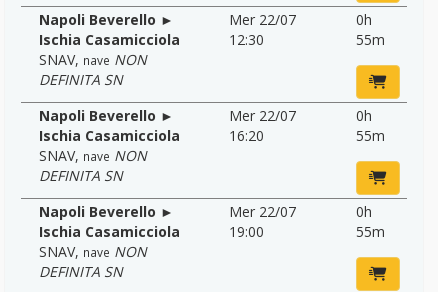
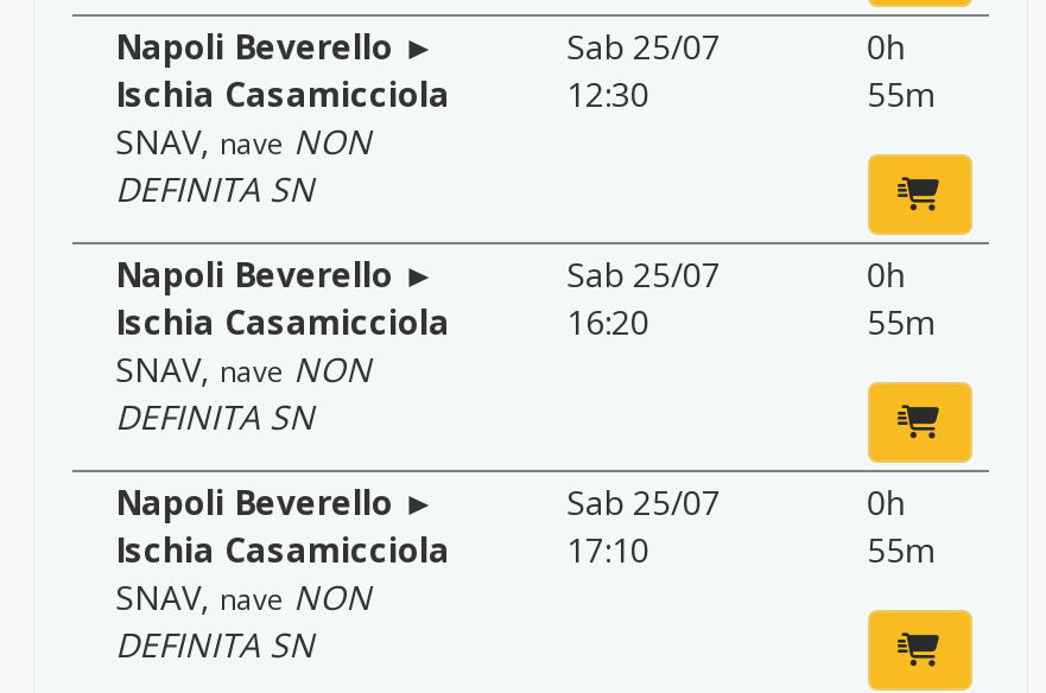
- Mer 22/07
+ Sab 25/07

- Mer 22/07
+ Sab 25/07

- Mer 22/07
- 19:00
+ Sab 25/07
+ 17:10
